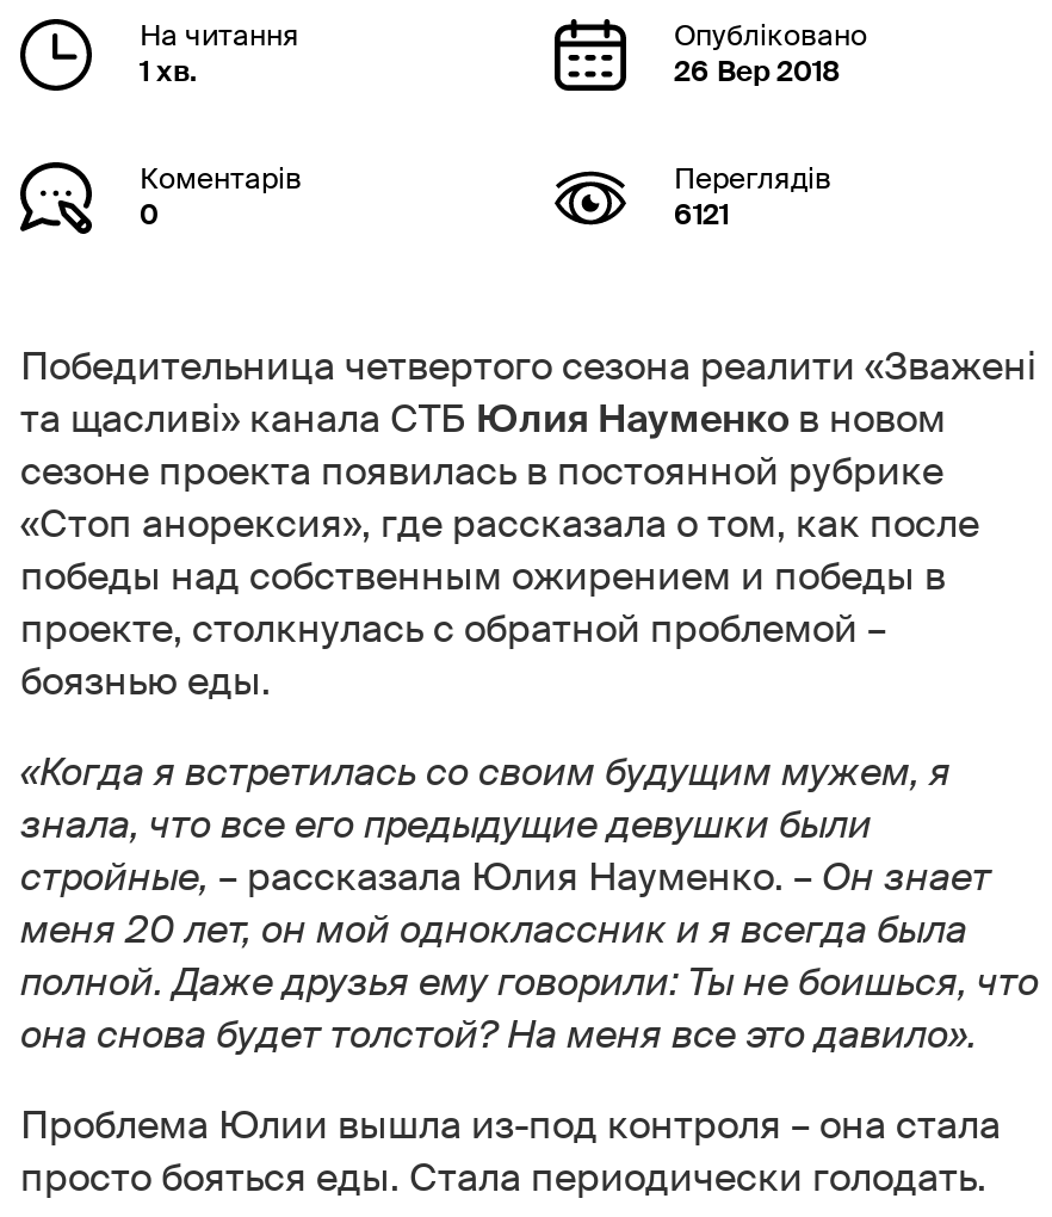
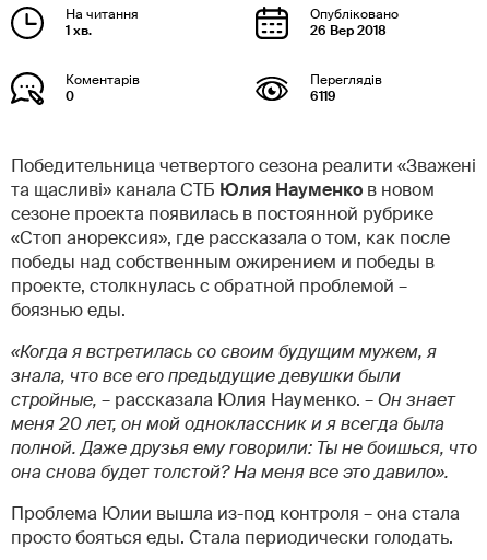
- 6121
+ 6119
